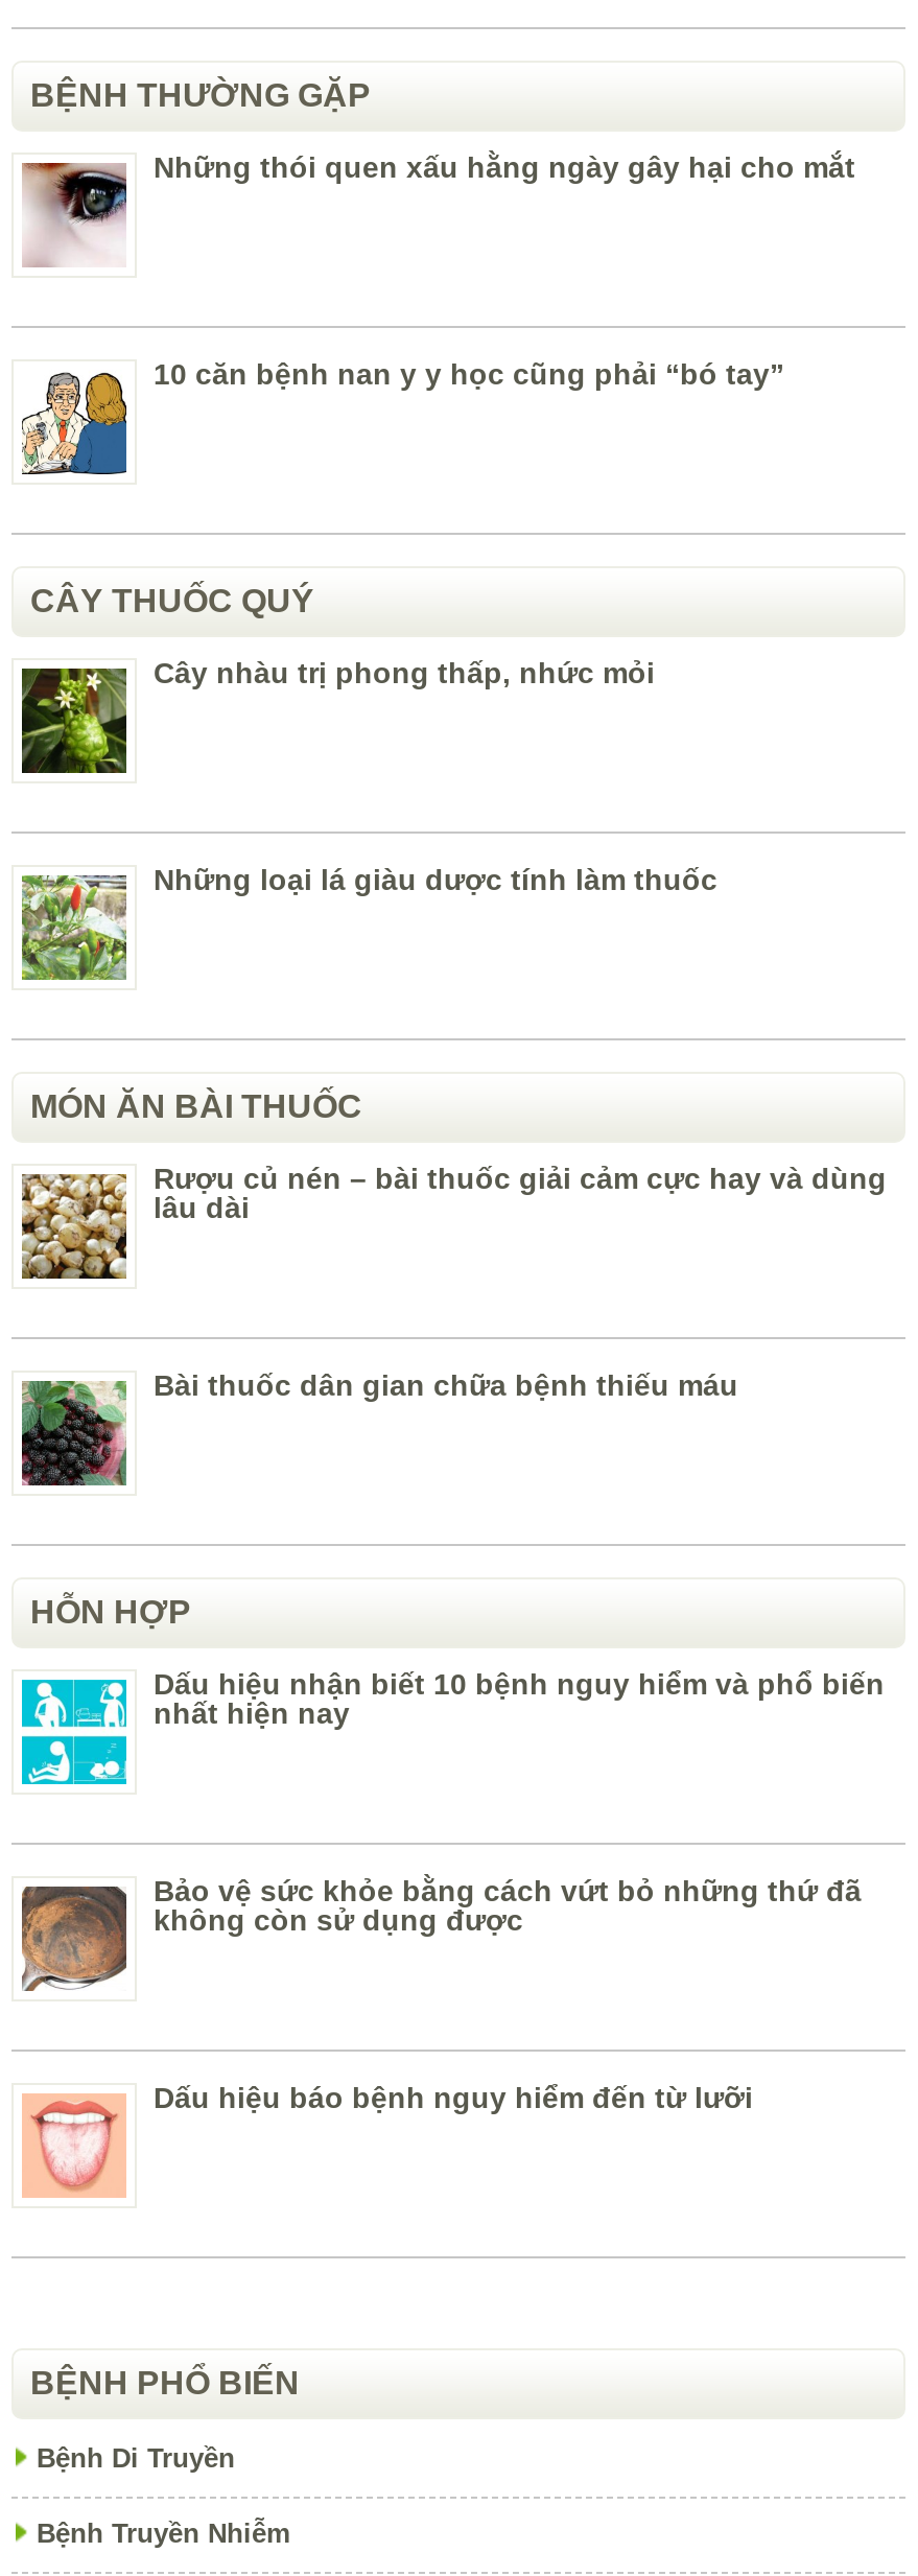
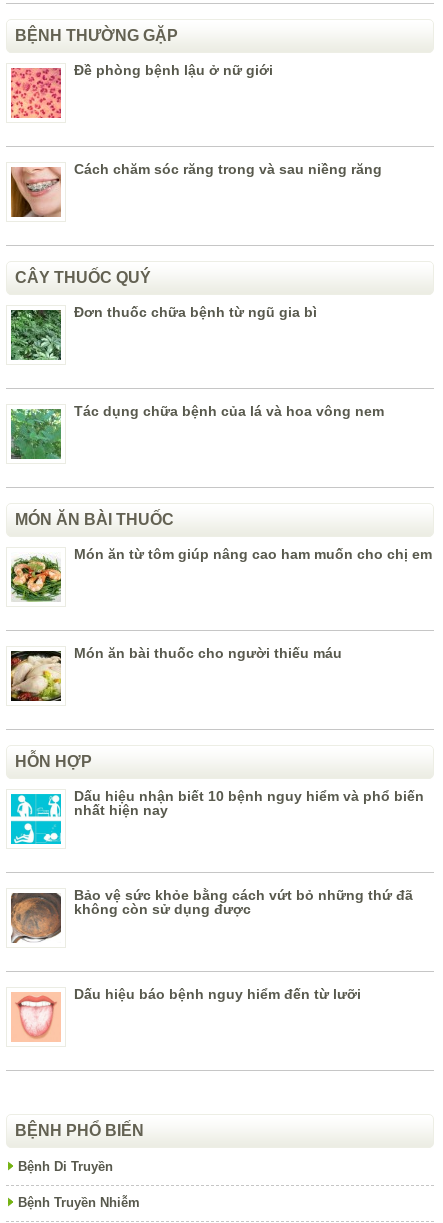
- [image]
- Những thói quen xấu hằng ngày gây hại cho mắt
+ [image]
+ Đề phòng bệnh lậu ở nữ giới

- [image]
- 10 căn bệnh nan y y học cũng phải “bó tay”
+ [image]
+ Cách chăm sóc răng trong và sau niềng răng

- [image]
- Cây nhàu trị phong thấp, nhức mỏi
+ [image]
+ Đơn thuốc chữa bệnh từ ngũ gia bì

- [image]
- Những loại lá giàu dược tính làm thuốc
+ [image]
+ Tác dụng chữa bệnh của lá và hoa vông nem

- [image]
- Rượu củ nén – bài thuốc giải cảm cực hay và dùng
- lâu dài
+ [image]
+ Món ăn từ tôm giúp nâng cao ham muốn cho chị em

- [image]
- Bài thuốc dân gian chữa bệnh thiếu máu
+ [image]
+ Món ăn bài thuốc cho người thiếu máu
